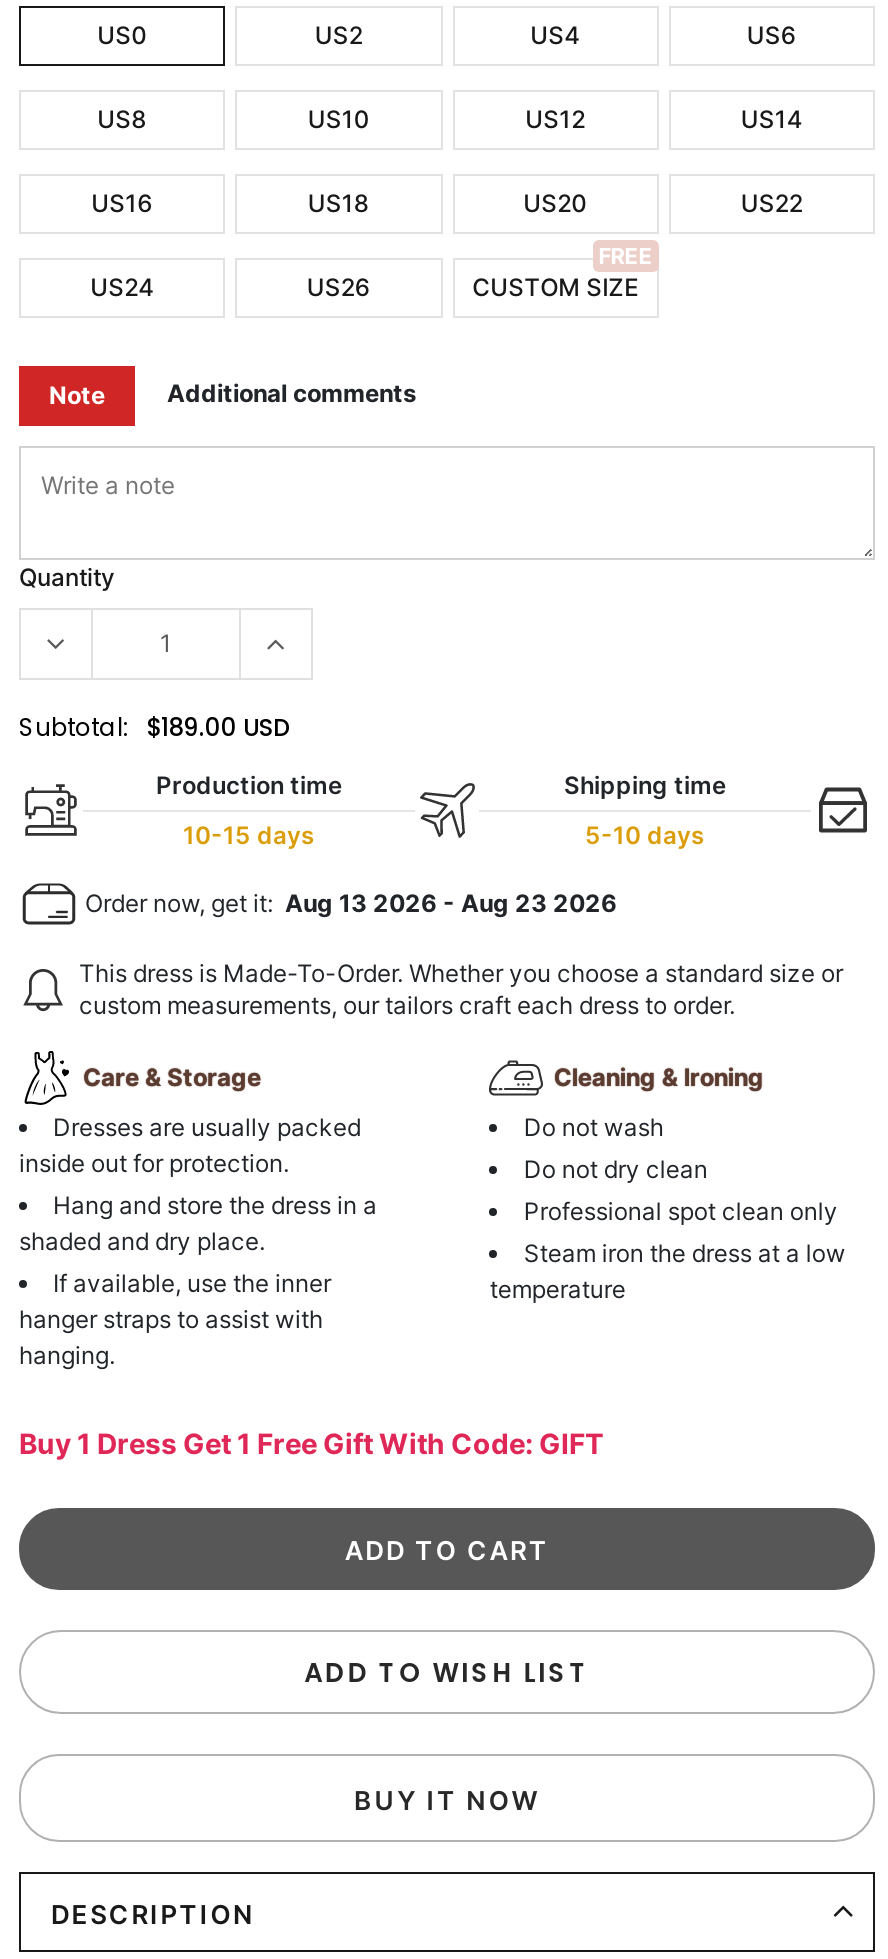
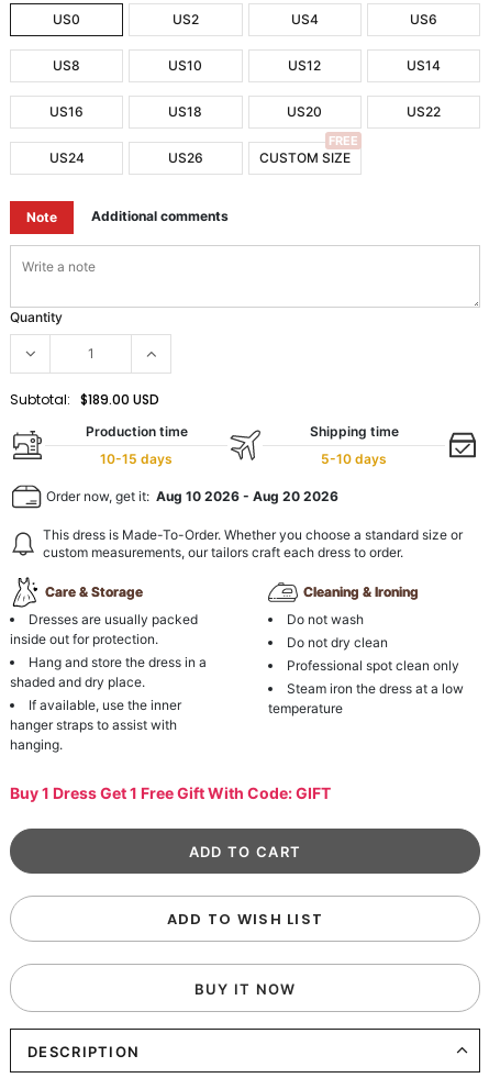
- Order now, get it: Aug 13 2026 - Aug 23 2026
+ Order now, get it: Aug 10 2026 - Aug 20 2026
